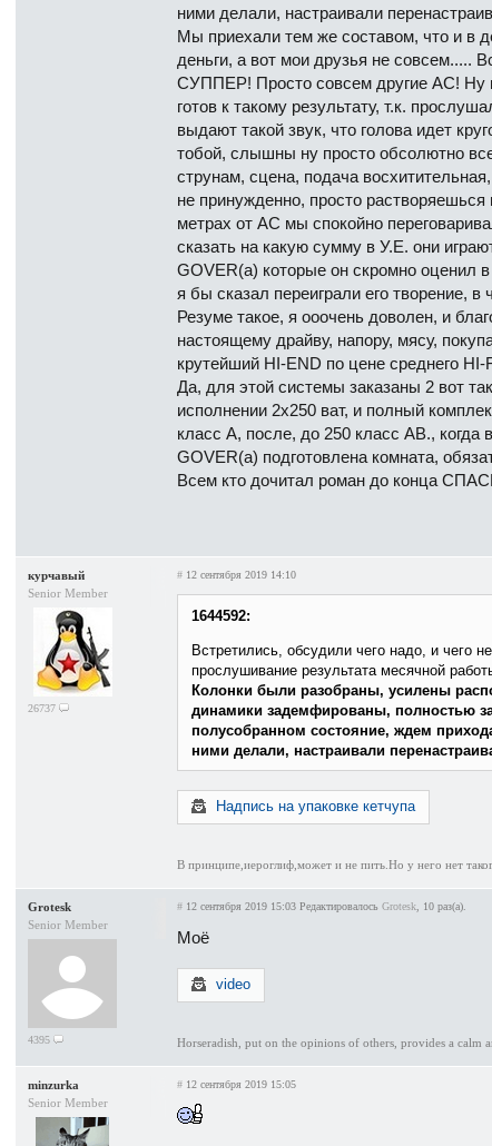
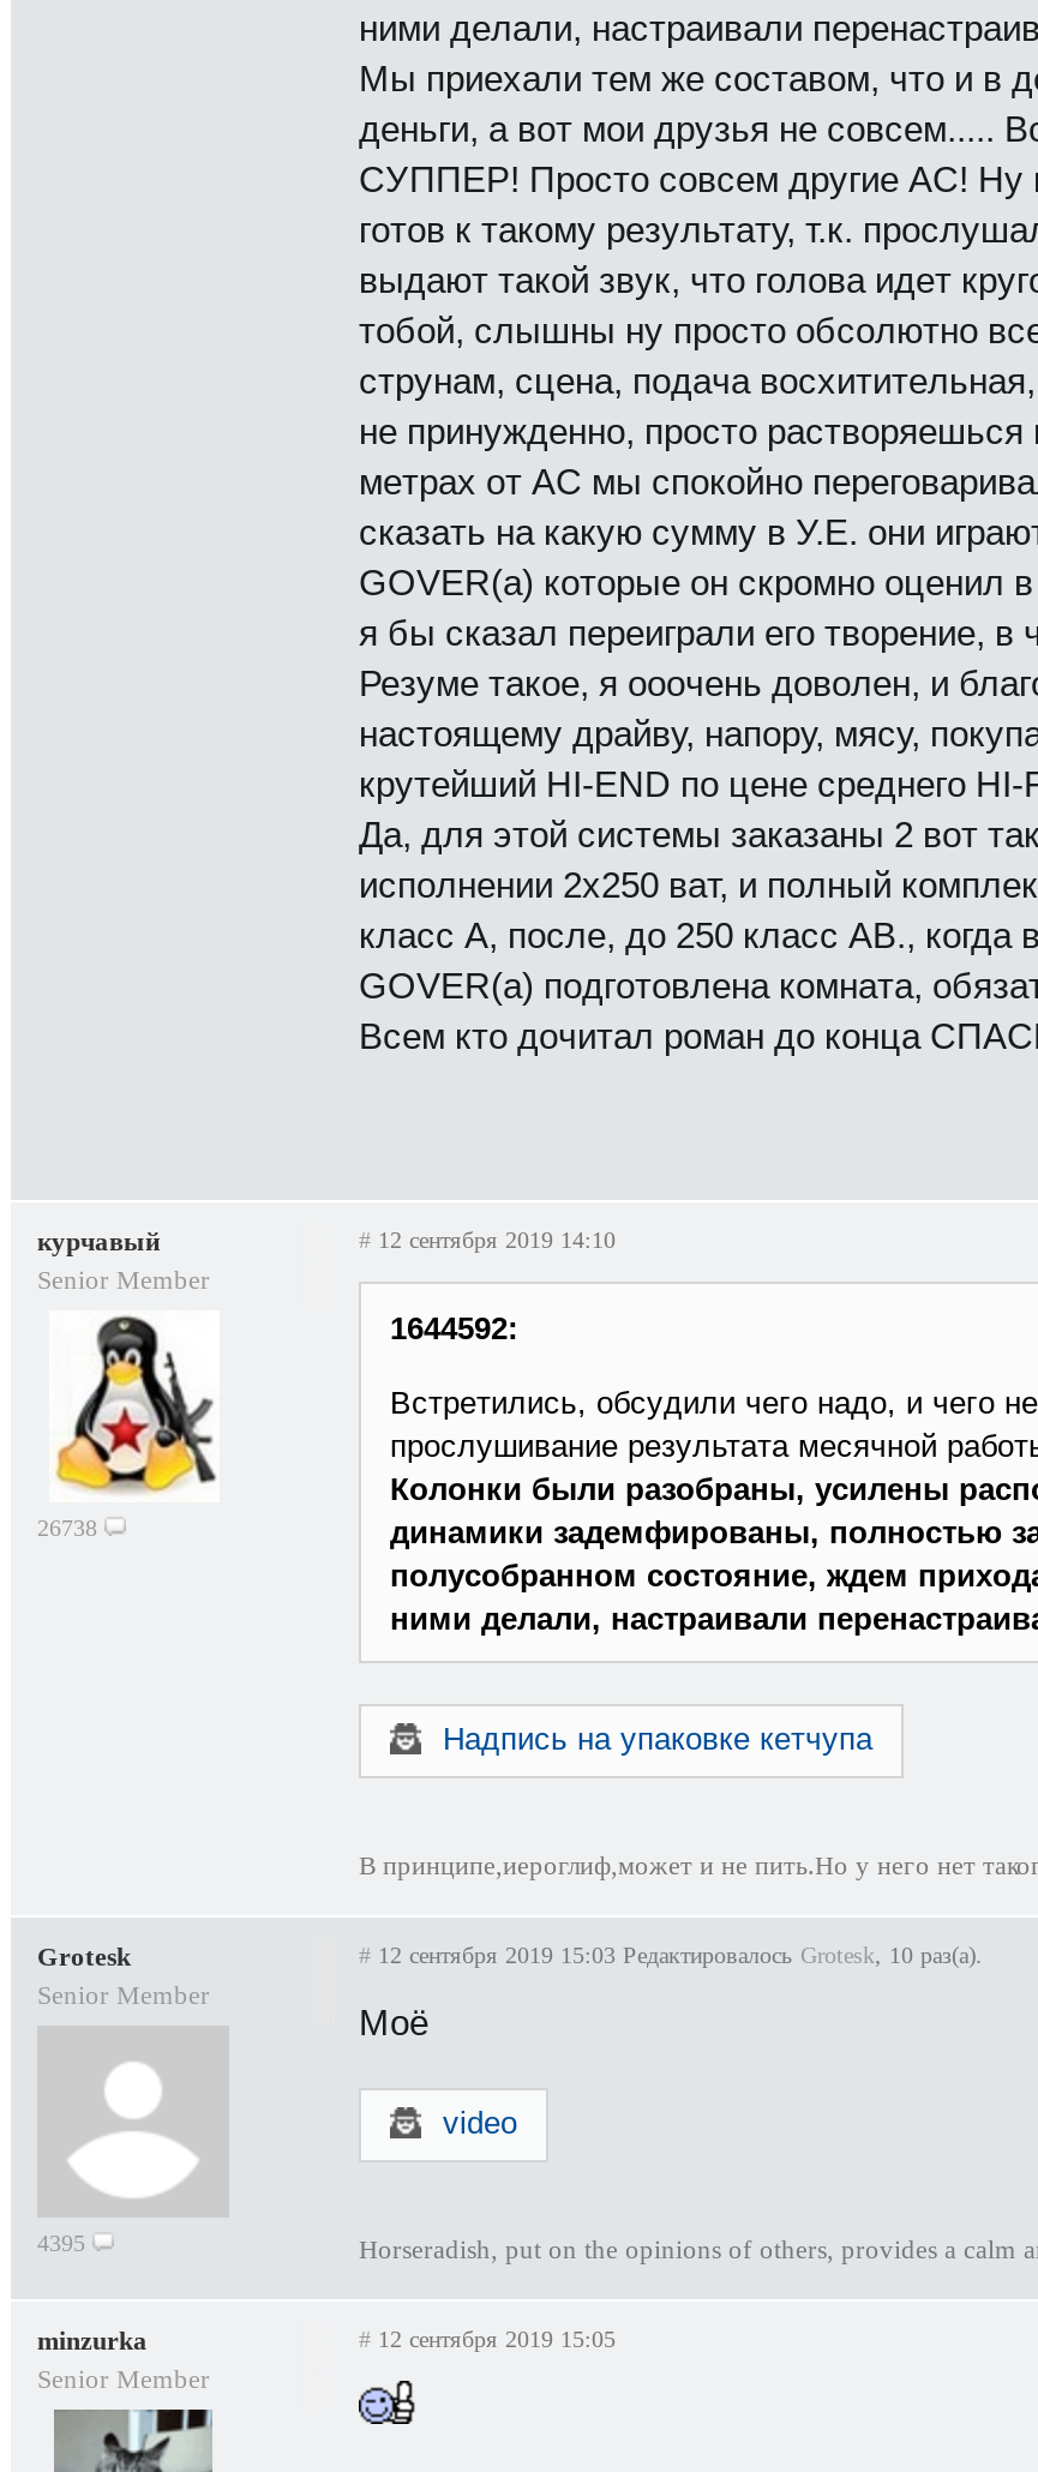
- 26737
+ 26738
